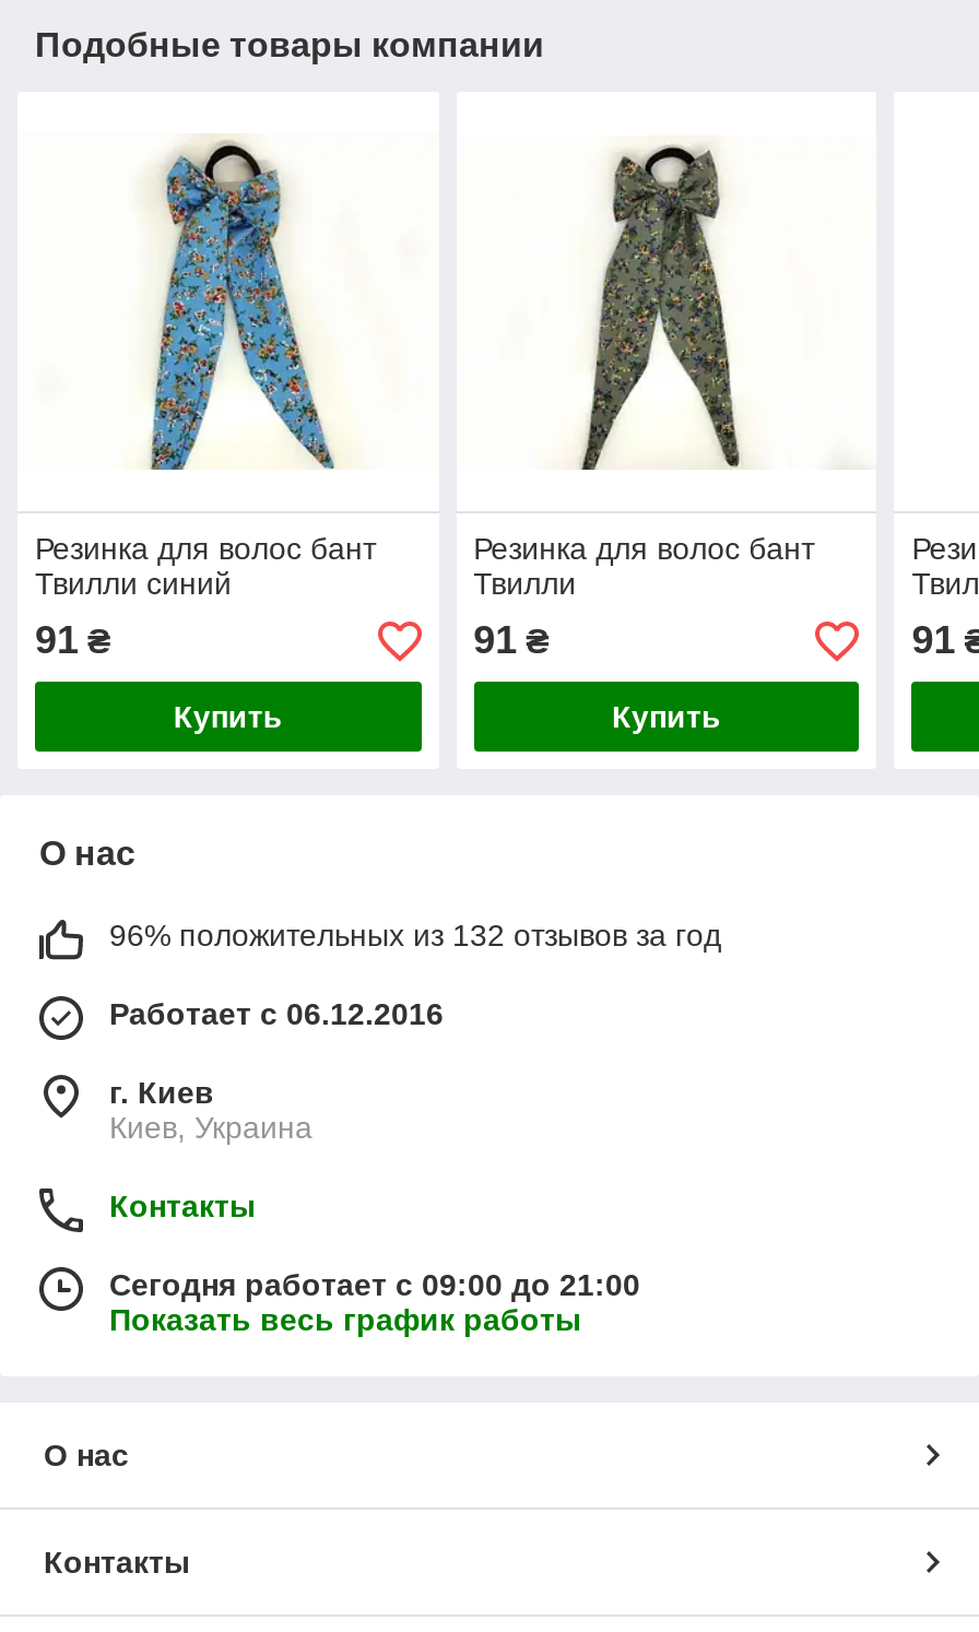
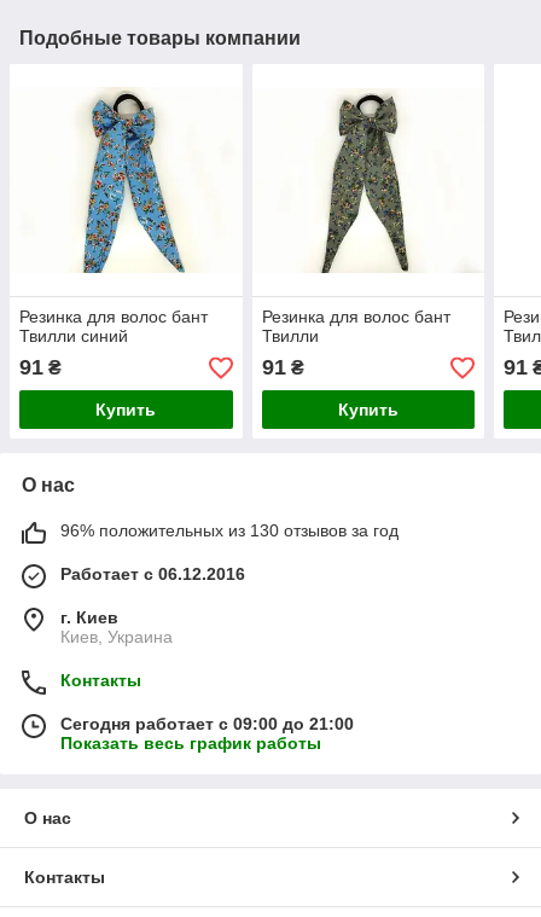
- 96% положительных из 132 отзывов за год
+ 96% положительных из 130 отзывов за год
